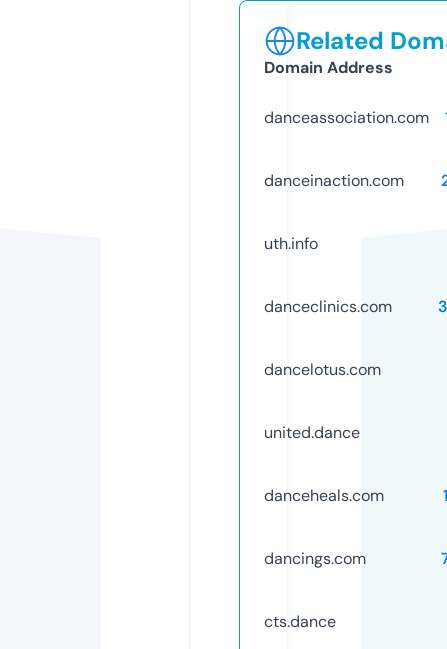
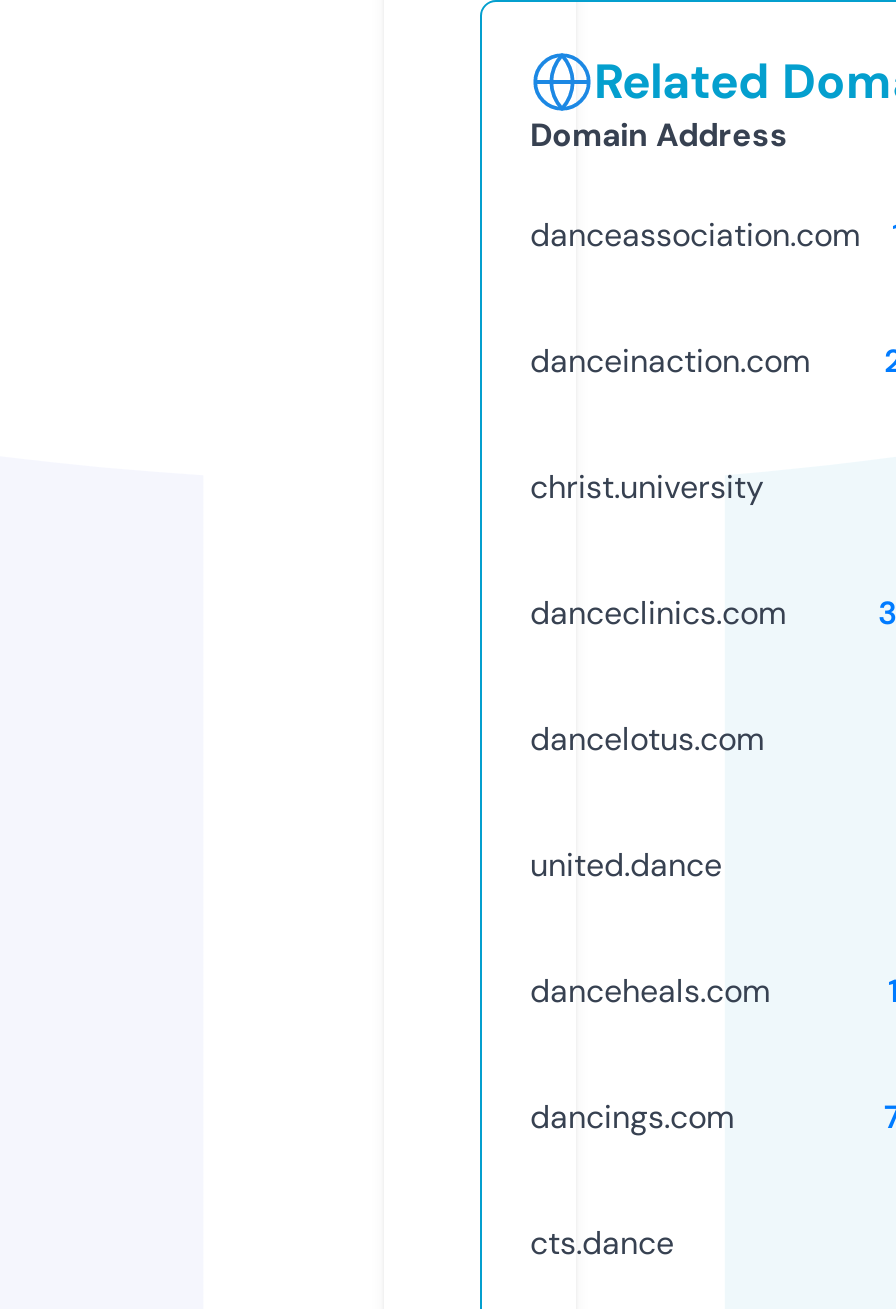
- uth.info
+ christ.university
